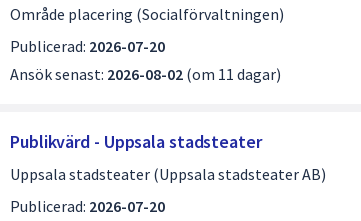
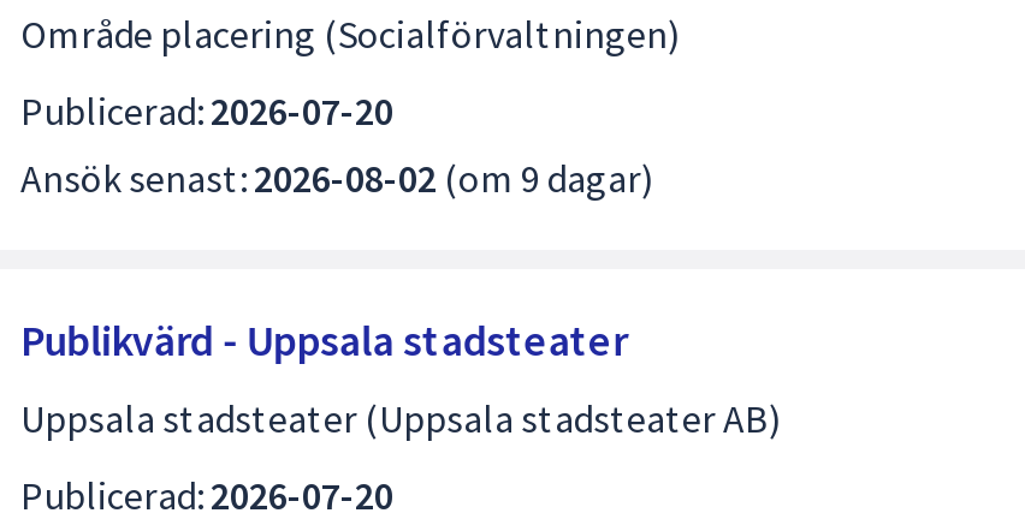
- Ansök senast: 2026-08-02 (om 11 dagar)
+ Ansök senast: 2026-08-02 (om 9 dagar)
